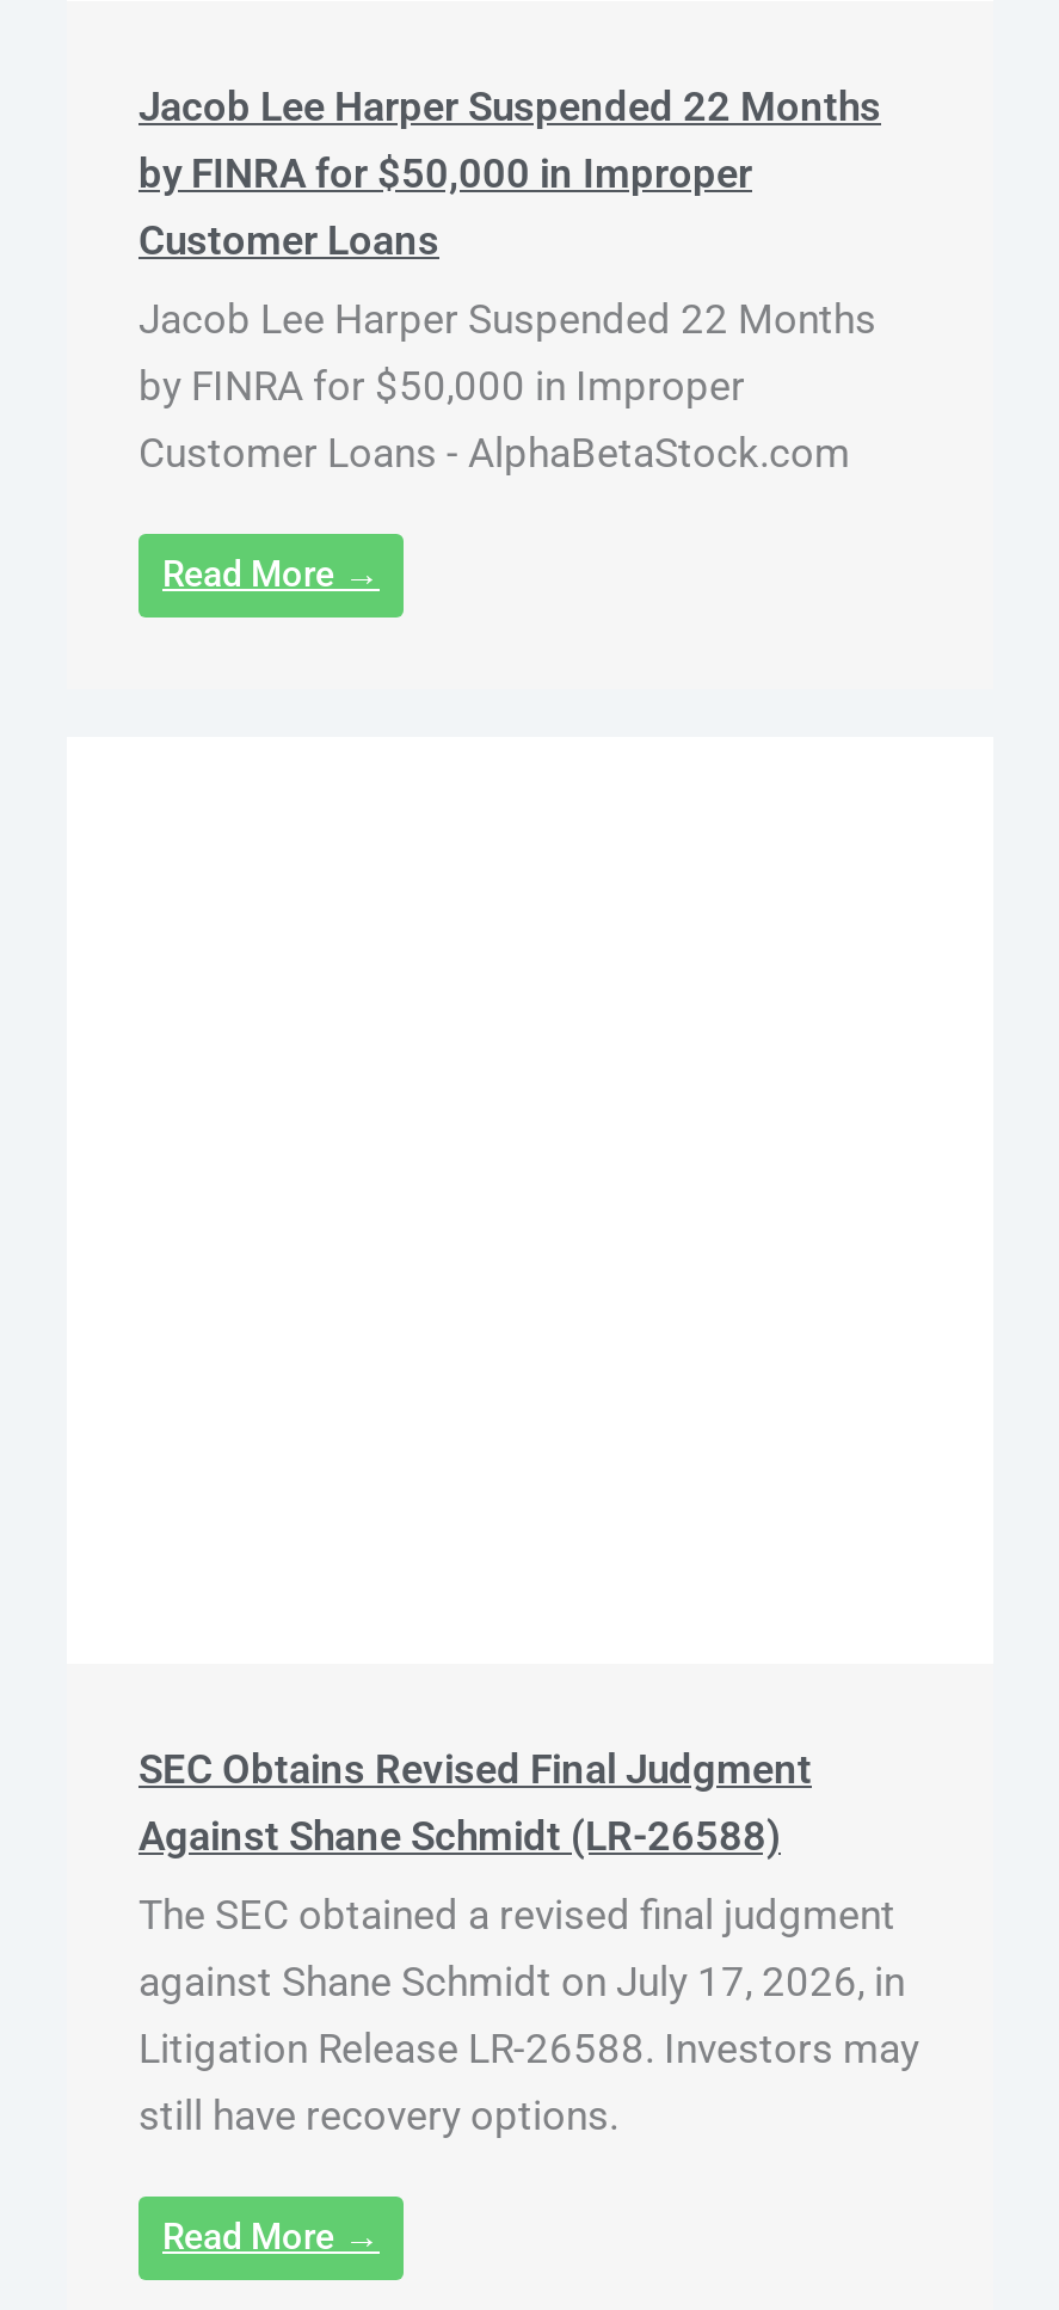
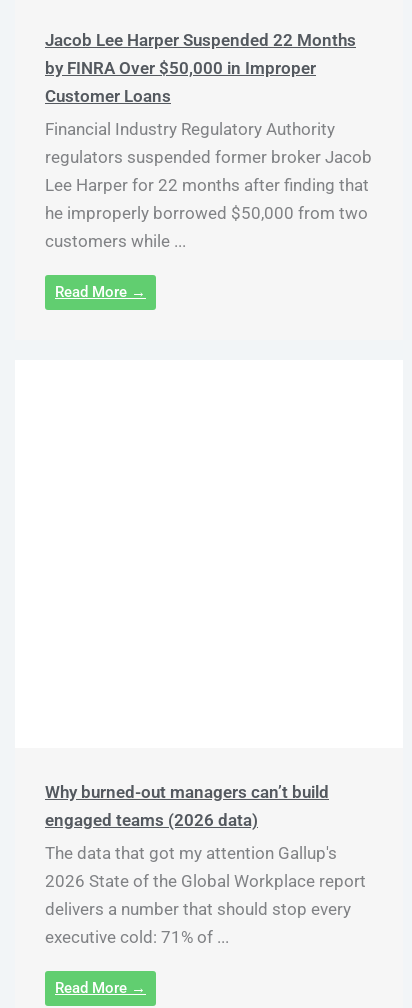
- by FINRA for $50,000 in Improper
+ by FINRA Over $50,000 in Improper

- Jacob Lee Harper Suspended 22 Months
- by FINRA for $50,000 in Improper
- Customer Loans - AlphaBetaStock.com
+ Financial Industry Regulatory Authority
+ regulators suspended former broker Jacob
+ Lee Harper for 22 months after finding that
+ he improperly borrowed $50,000 from two
+ customers while ...

- SEC Obtains Revised Final Judgment
- Against Shane Schmidt (LR-26588)
+ Why burned-out managers can’t build
+ engaged teams (2026 data)

- The SEC obtained a revised final judgment
- against Shane Schmidt on July 17, 2026, in
- Litigation Release LR-26588. Investors may
- still have recovery options.
+ The data that got my attention Gallup's
+ 2026 State of the Global Workplace report
+ delivers a number that should stop every
+ executive cold: 71% of ...
